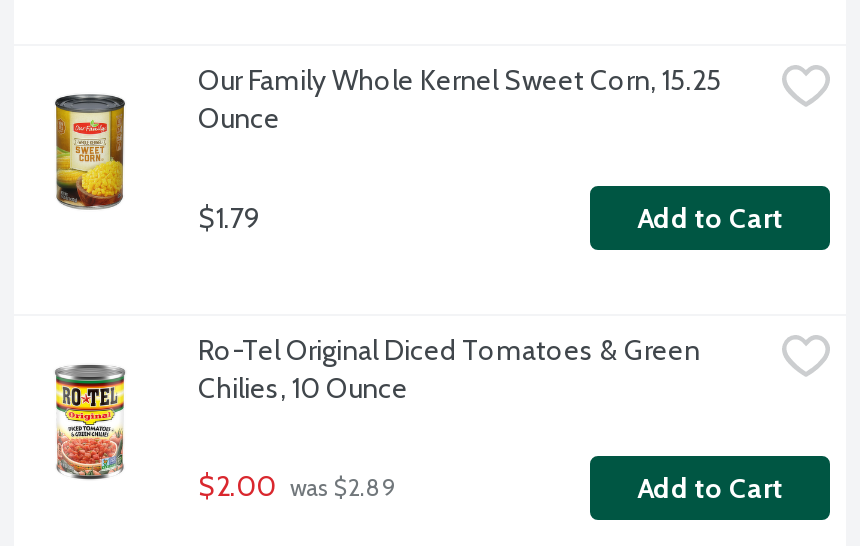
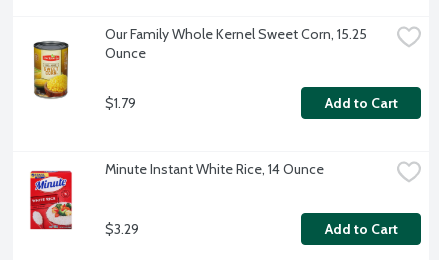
- [image]
- Ro-Tel Original Diced Tomatoes & Green
- Chilies, 10 Ounce
+ [image]
+ Minute Instant White Rice, 14 Ounce

- $2.00 was $2.89
+ $3.29
